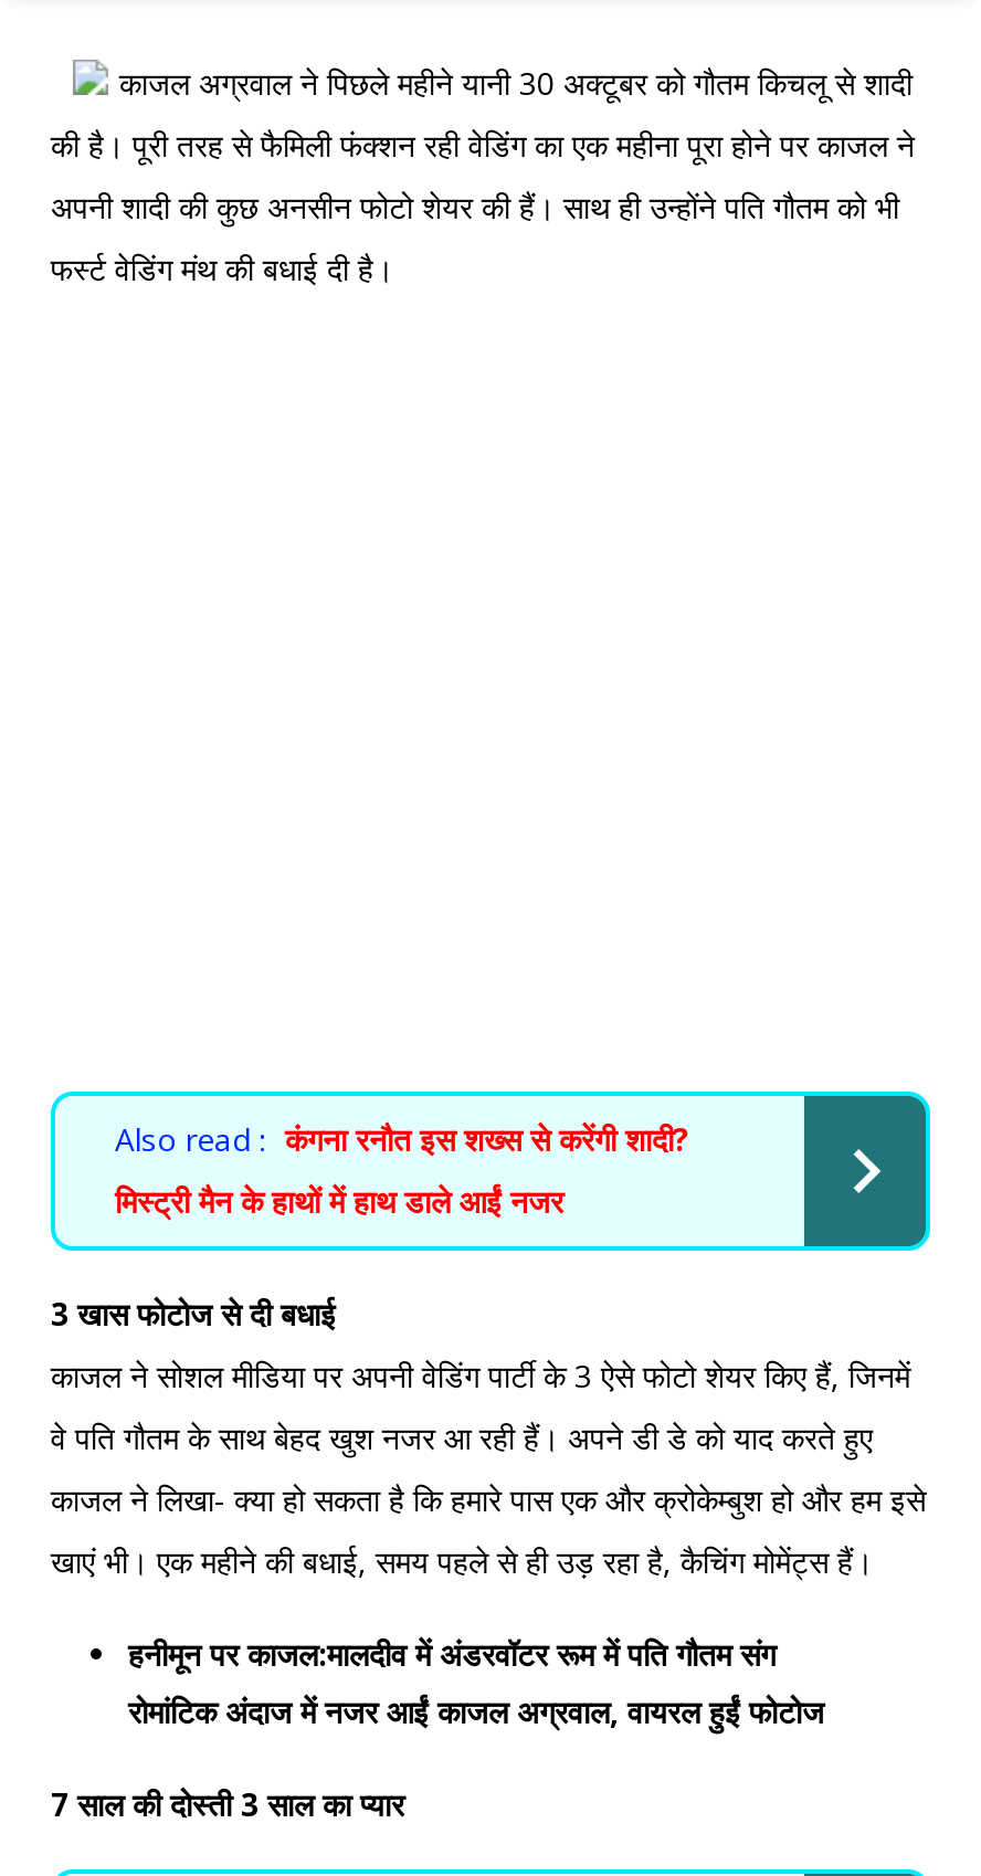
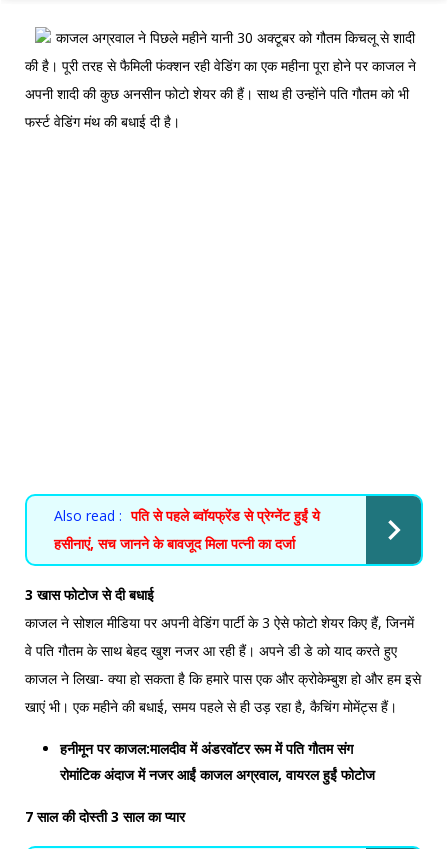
- Also read : कंगना रनौत इस शख्स से करेंगी शादी?
+ Also read : पति से पहले ब्वॉयफ्रेंड से प्रेग्नेंट हुईं ये

- मिस्ट्री मैन के हाथों में हाथ डाले आईं नजर
+ हसीनाएं, सच जानने के बावजूद मिला पत्नी का दर्जा
